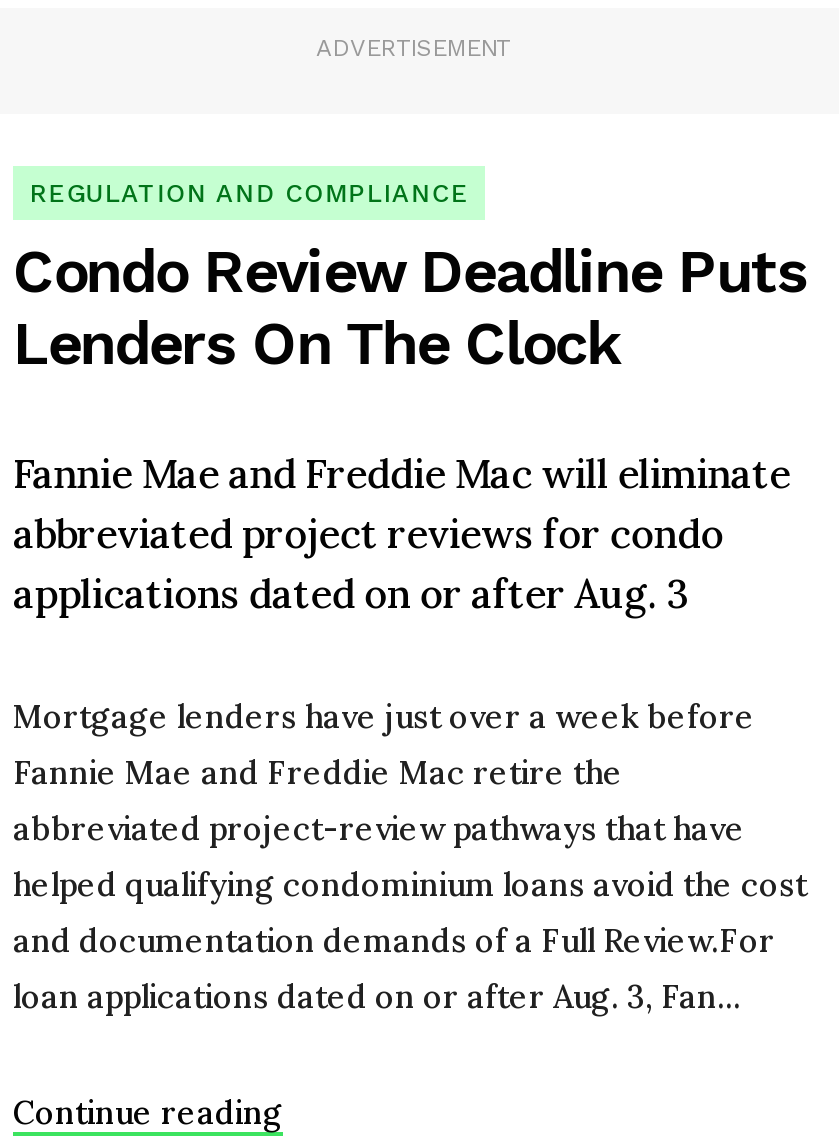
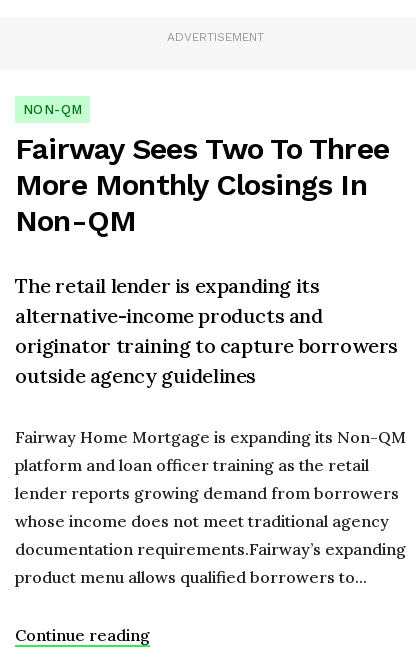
- REGULATION AND COMPLIANCE
- Condo Review Deadline Puts
- Lenders On The Clock
+ NON-QM
+ Fairway Sees Two To Three
+ More Monthly Closings In
+ Non-QM

- Fannie Mae and Freddie Mac will eliminate
- abbreviated project reviews for condo
- applications dated on or after Aug. 3
+ The retail lender is expanding its
+ alternative-income products and
+ originator training to capture borrowers
+ outside agency guidelines

- Mortgage lenders have just over a week before
- Fannie Mae and Freddie Mac retire the
- abbreviated project-review pathways that have
- helped qualifying condominium loans avoid the cost
- and documentation demands of a Full Review.For
- loan applications dated on or after Aug. 3, Fan...
+ Fairway Home Mortgage is expanding its Non-QM
+ platform and loan officer training as the retail
+ lender reports growing demand from borrowers
+ whose income does not meet traditional agency
+ documentation requirements.Fairway’s expanding
+ product menu allows qualified borrowers to...
